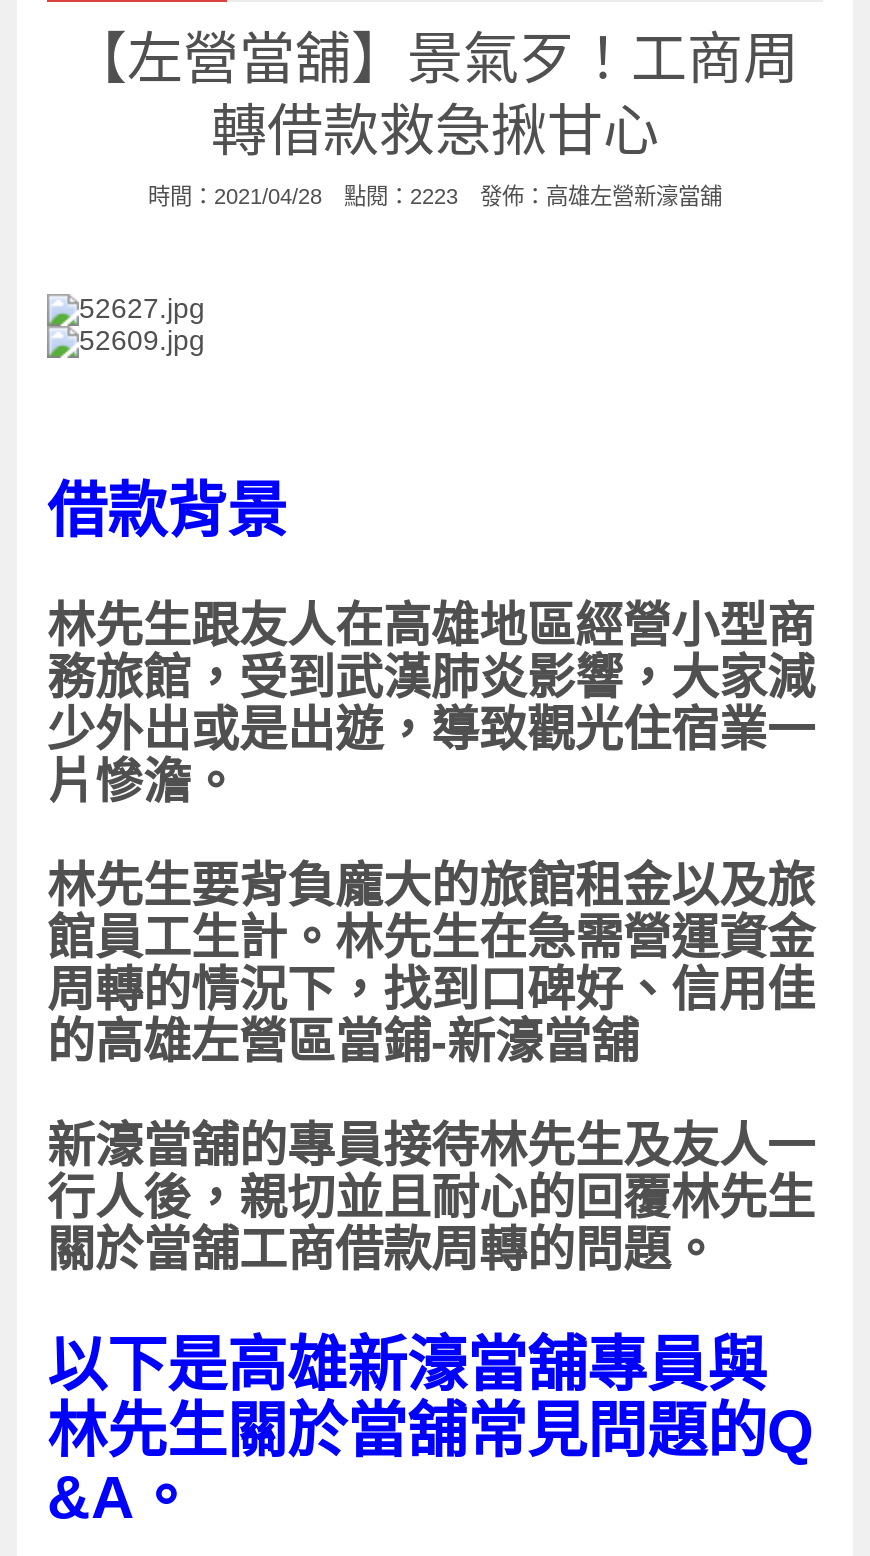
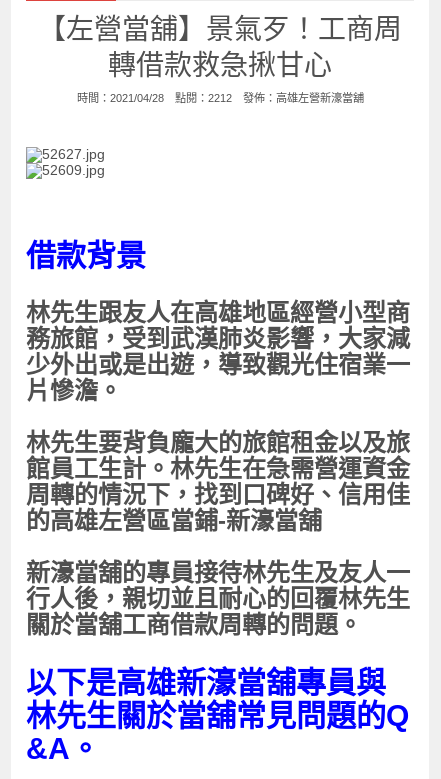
- 時間：2021/04/28 點閱：2223 發佈：高雄左營新濠當舖
+ 時間：2021/04/28 點閱：2212 發佈：高雄左營新濠當舖
